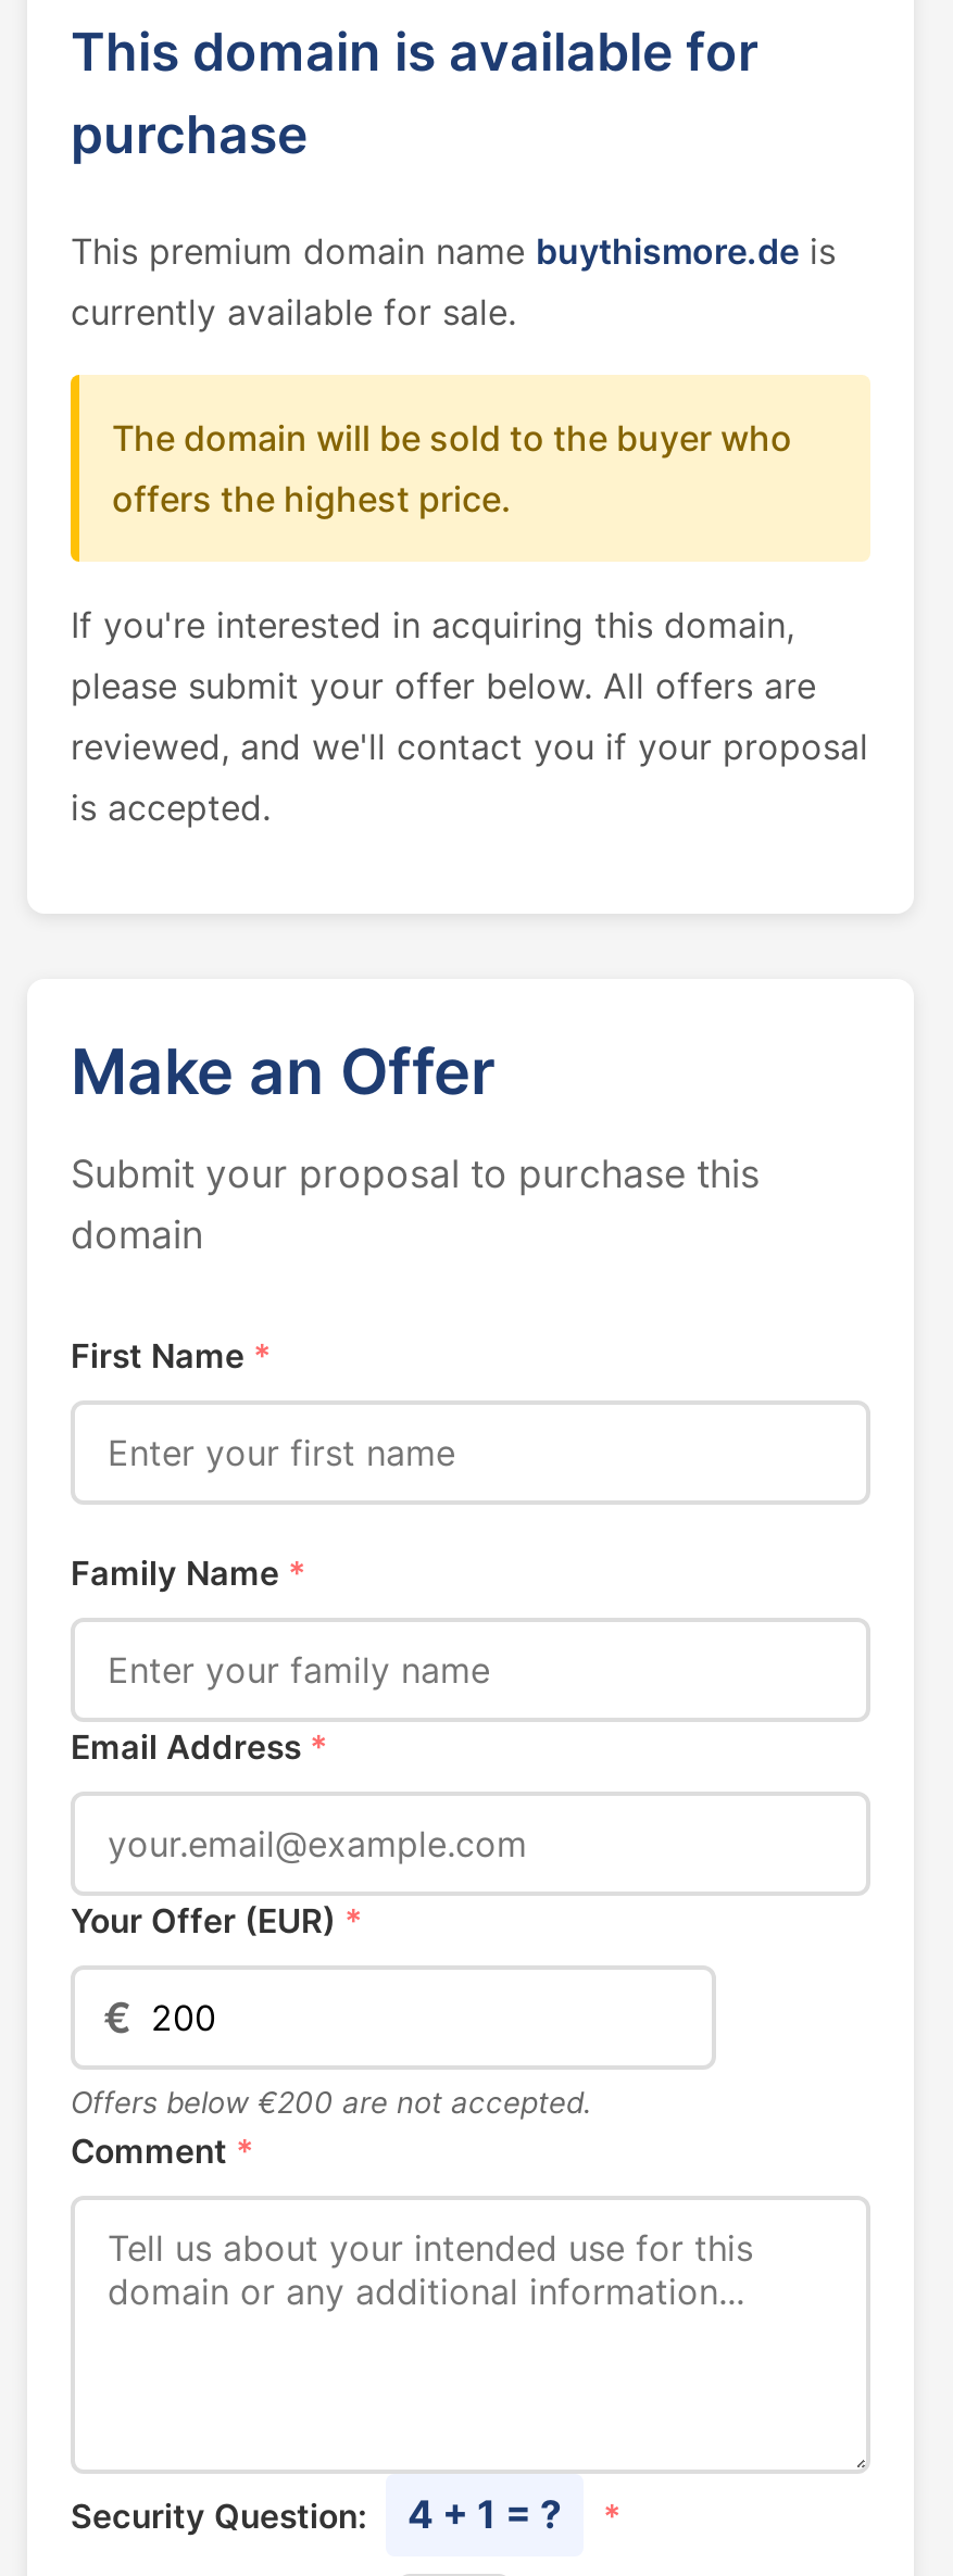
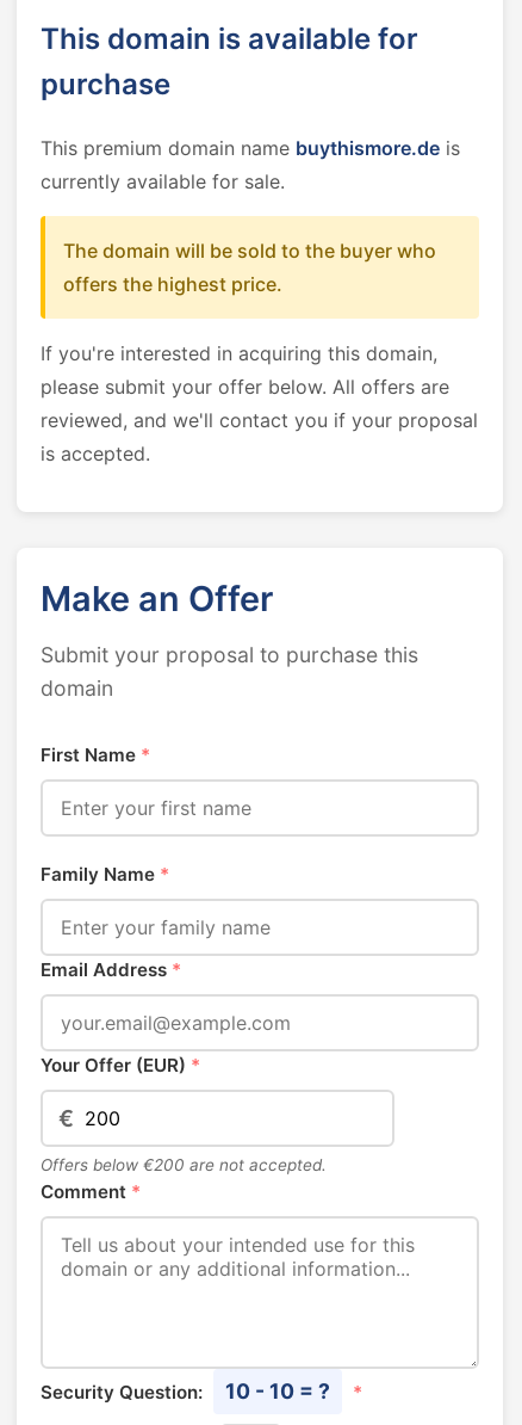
- 4 + 1 = ?
+ 10 - 10 = ?
